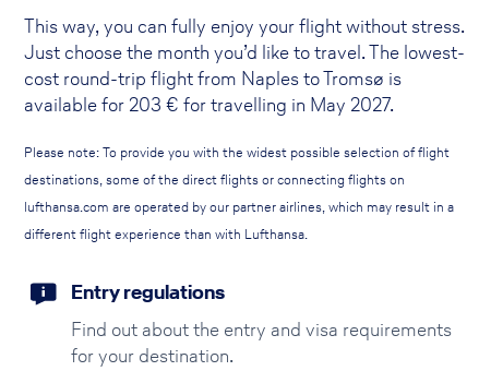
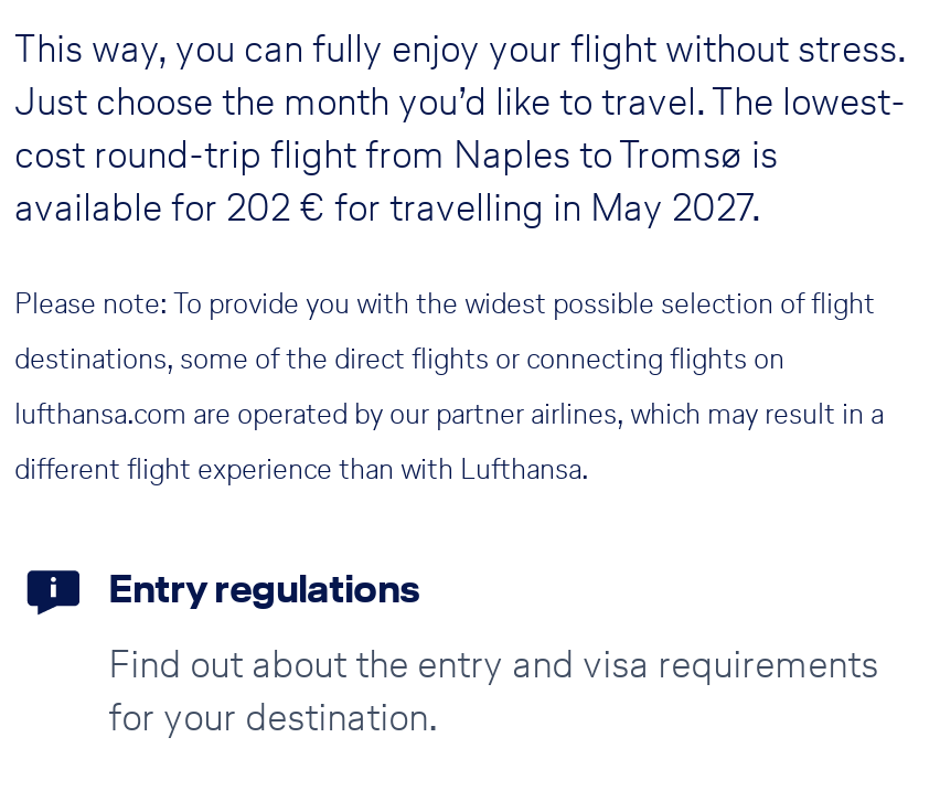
- available for 203 € for travelling in May 2027.
+ available for 202 € for travelling in May 2027.
